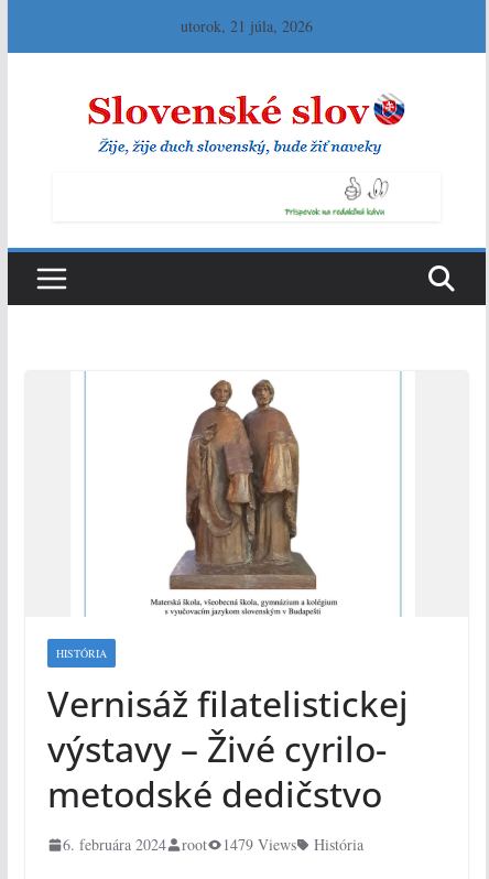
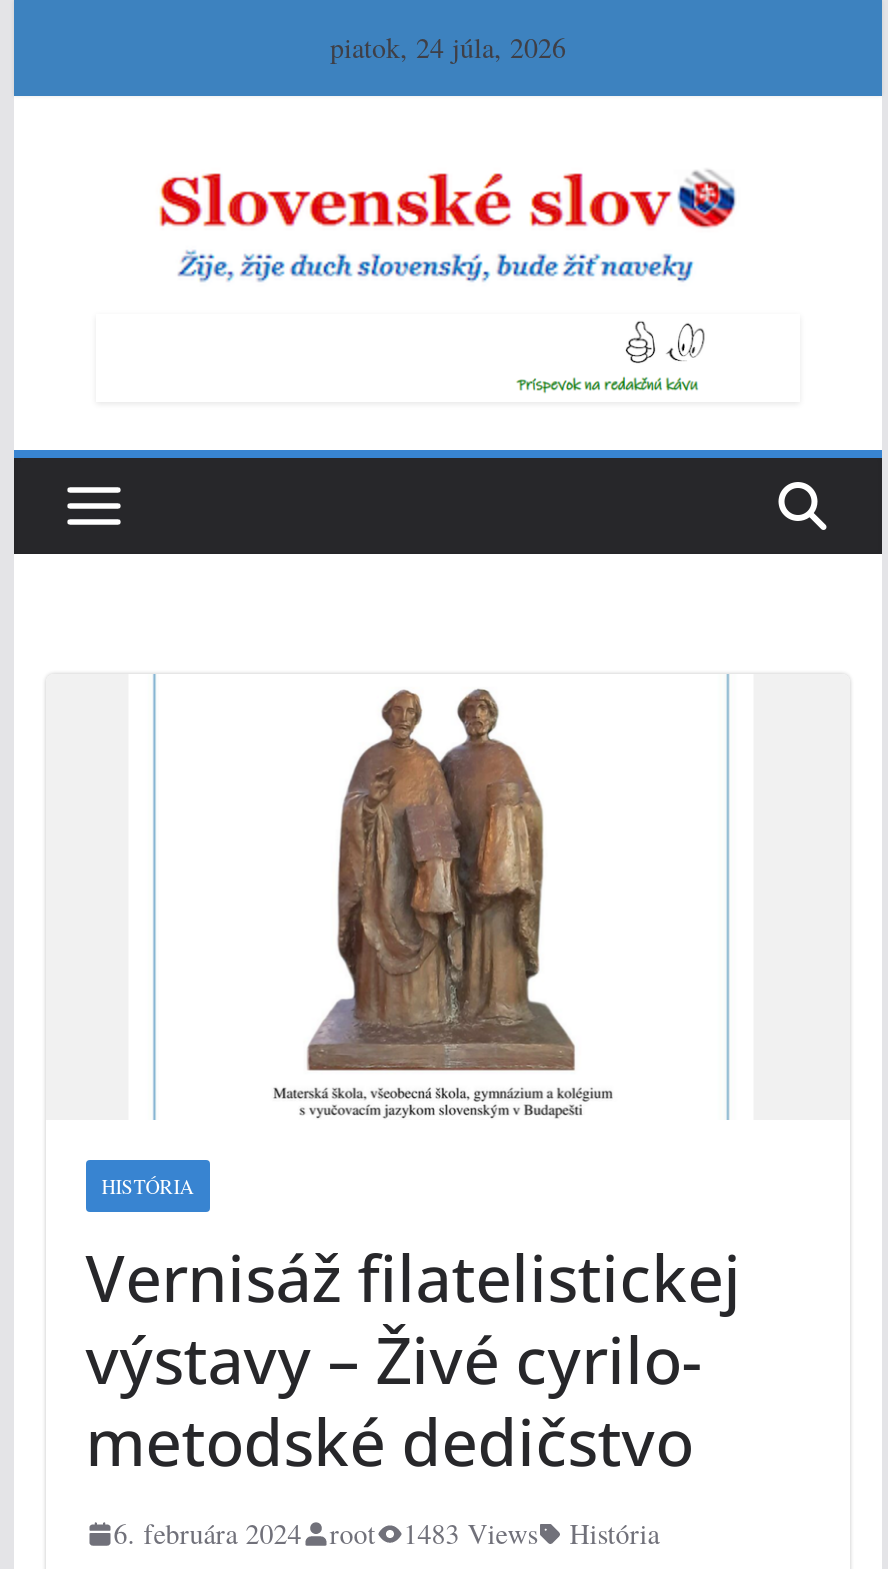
- utorok, 21 júla, 2026
+ piatok, 24 júla, 2026

- 6. februára 2024 root 1479 Views História
+ 6. februára 2024 root 1483 Views História
